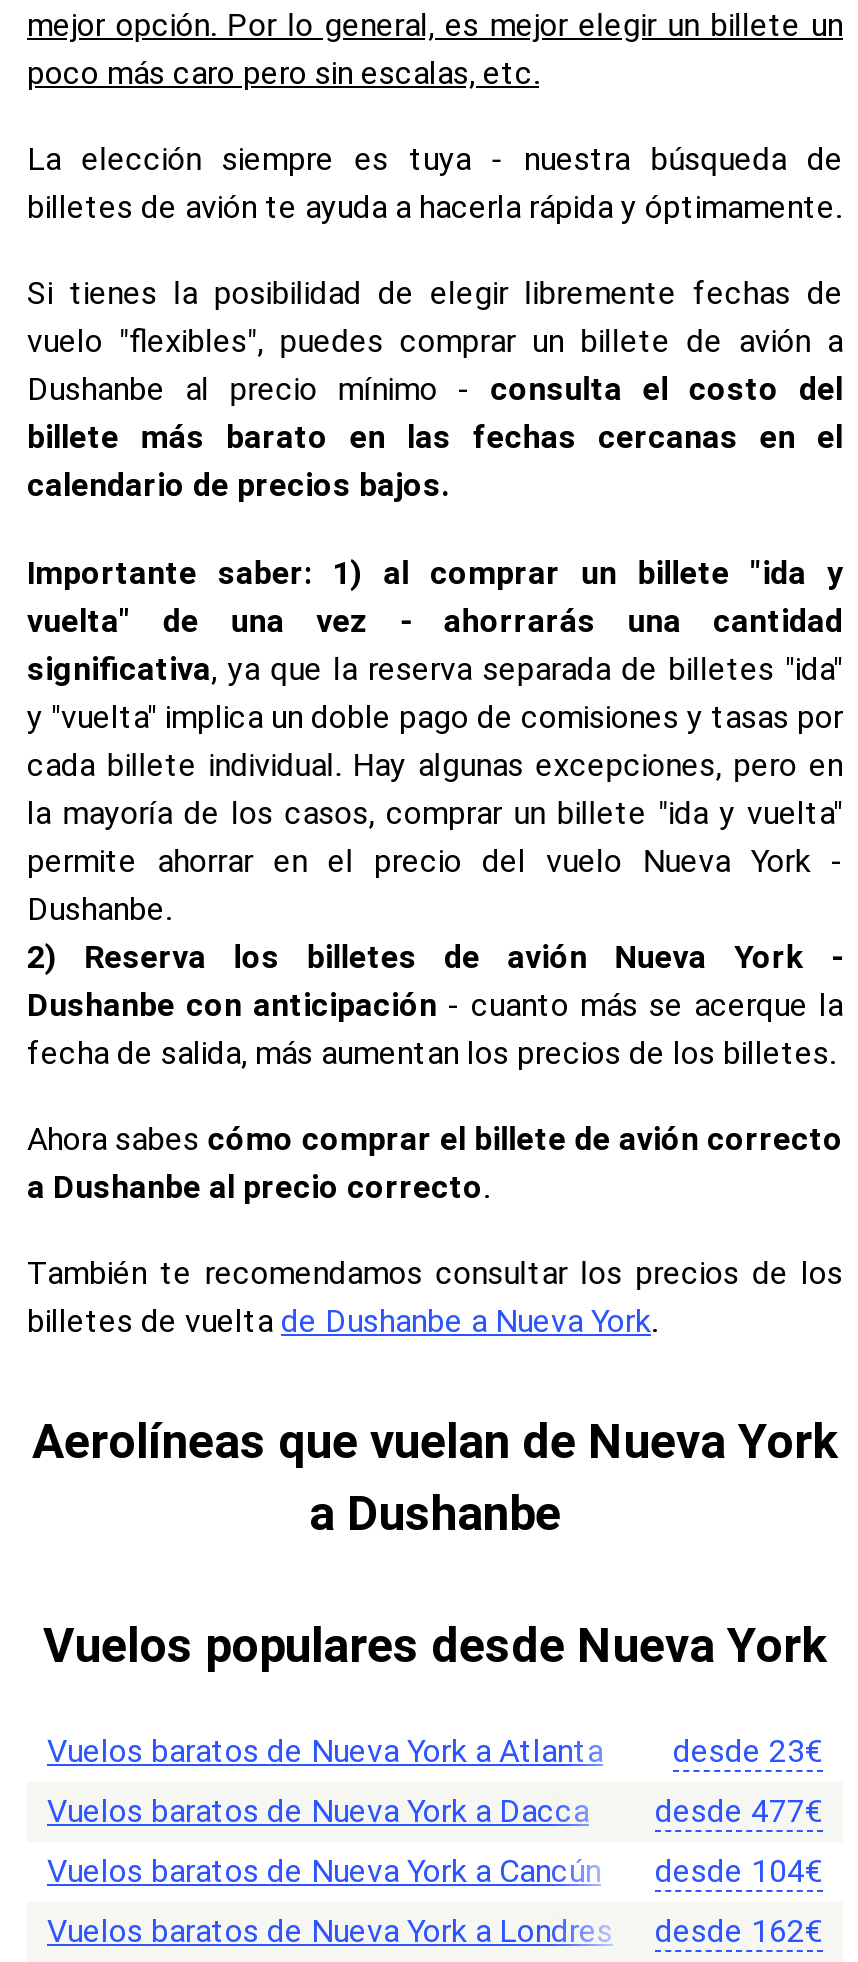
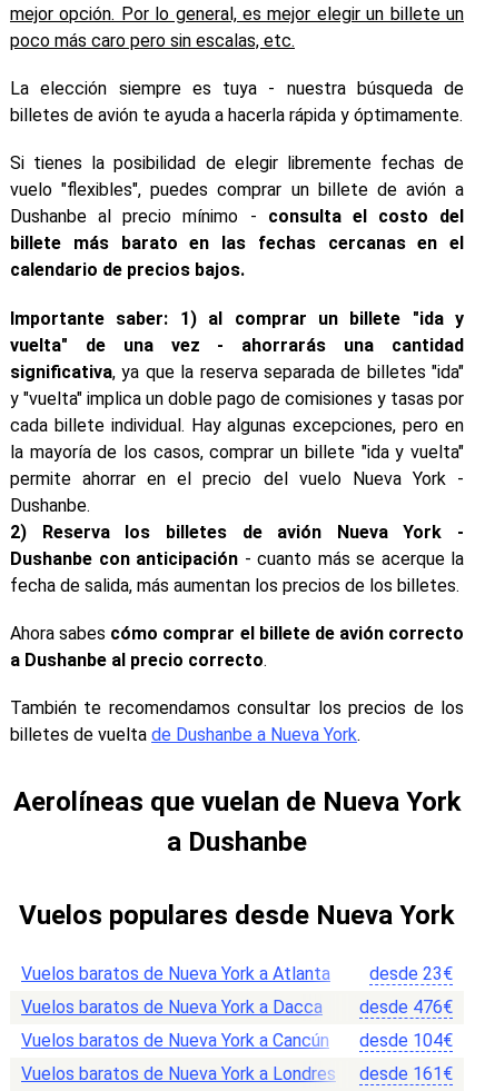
- Vuelos baratos de Nueva York a Dacca desde 477€
+ Vuelos baratos de Nueva York a Dacca desde 476€

- Vuelos baratos de Nueva York a Londres desde 162€
+ Vuelos baratos de Nueva York a Londres desde 161€
